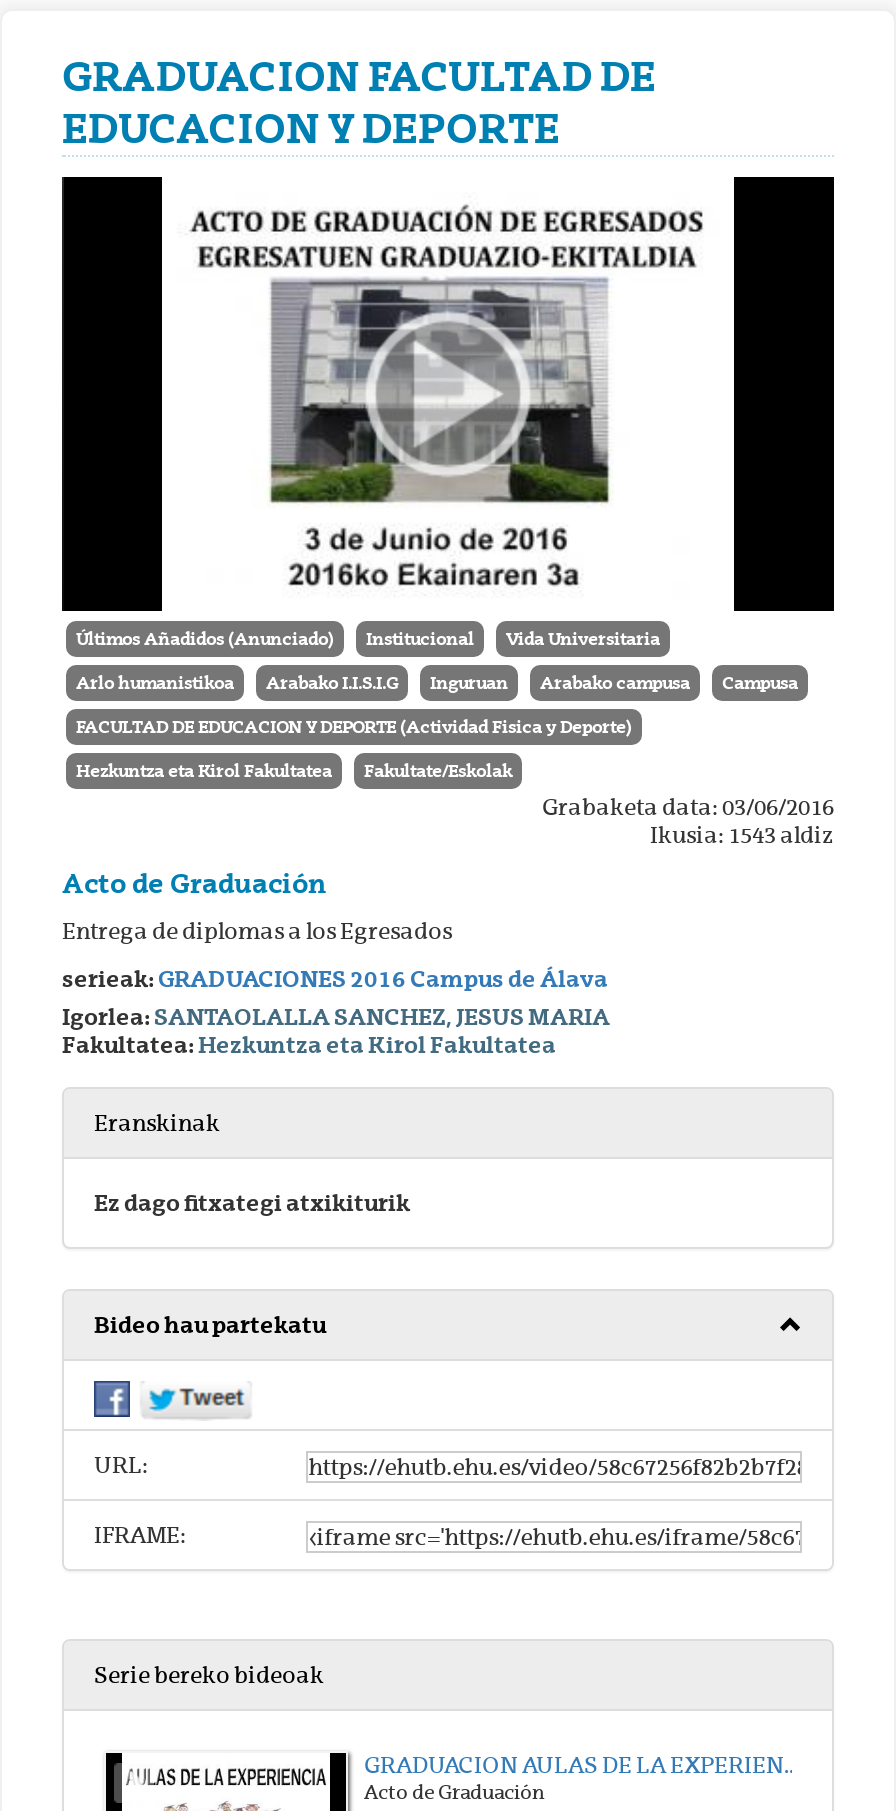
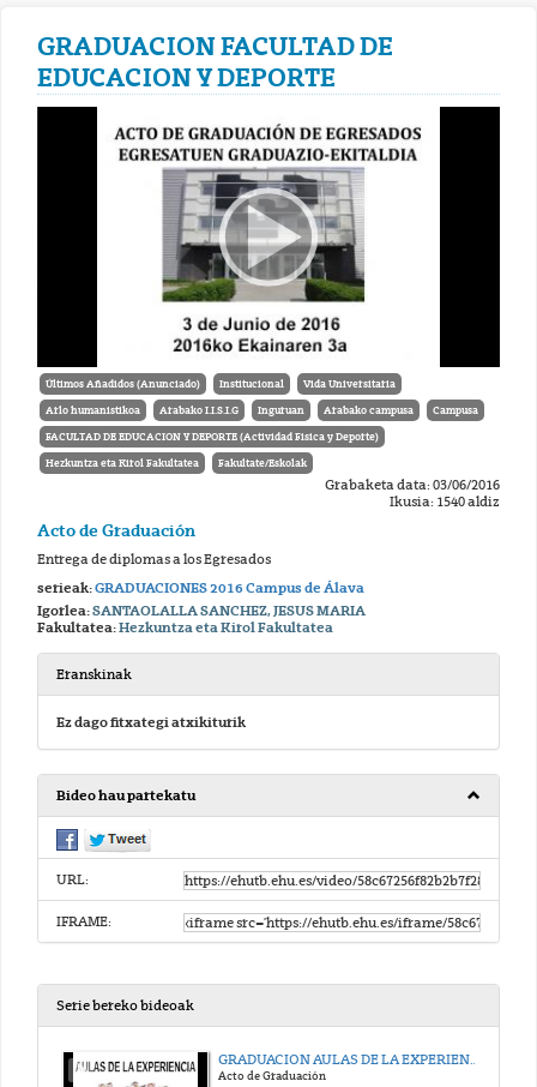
- Ikusia: 1543 aldiz
+ Ikusia: 1540 aldiz
